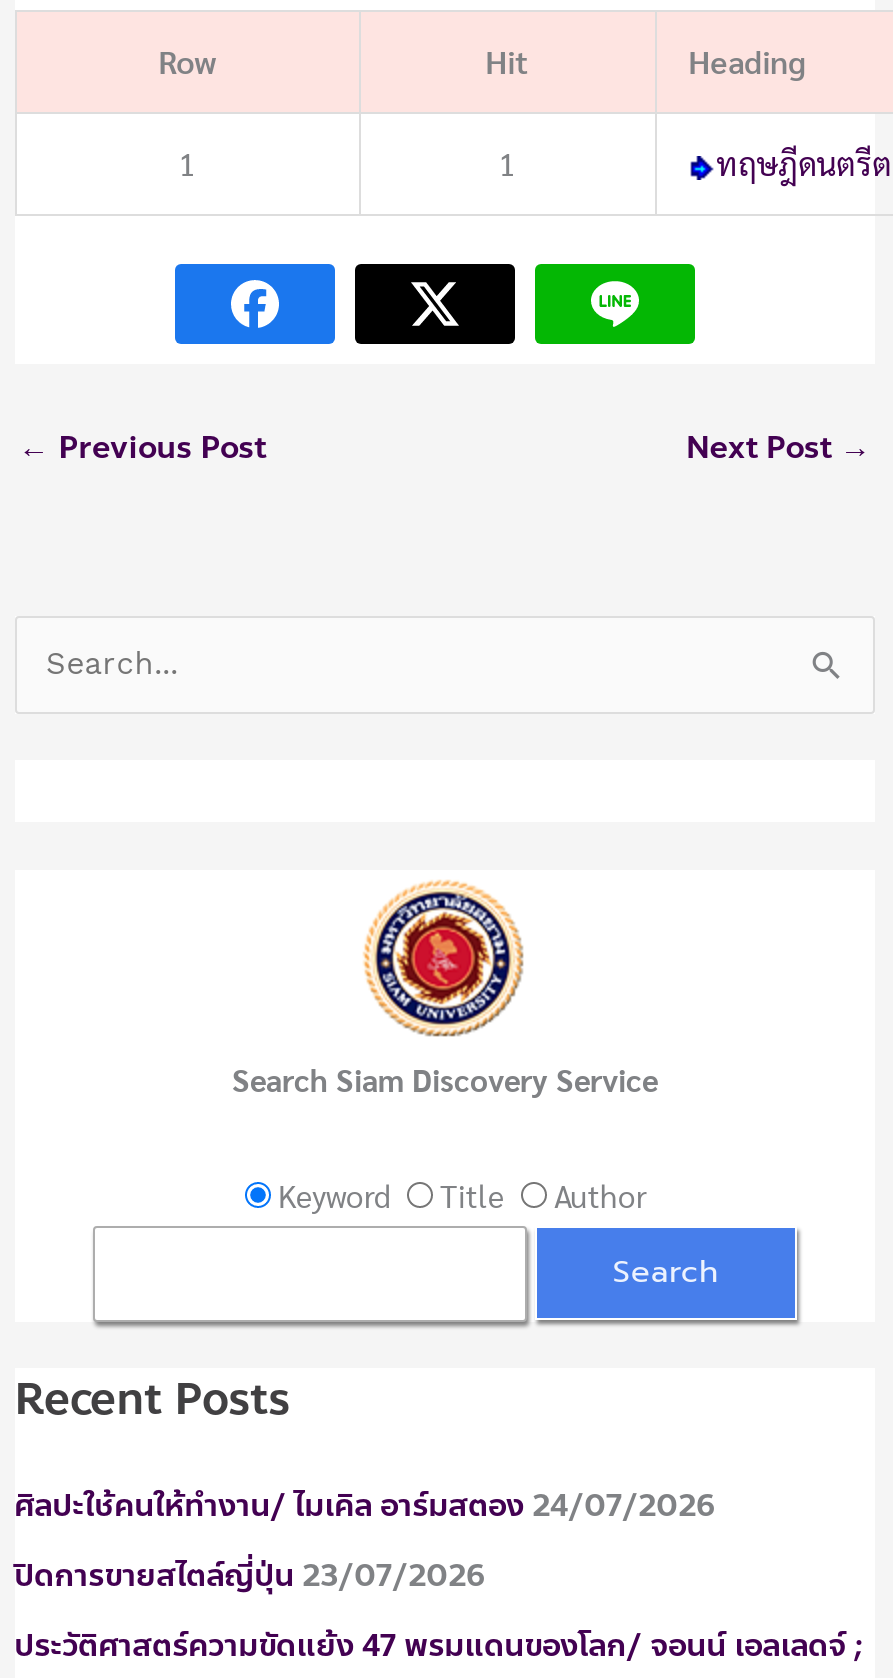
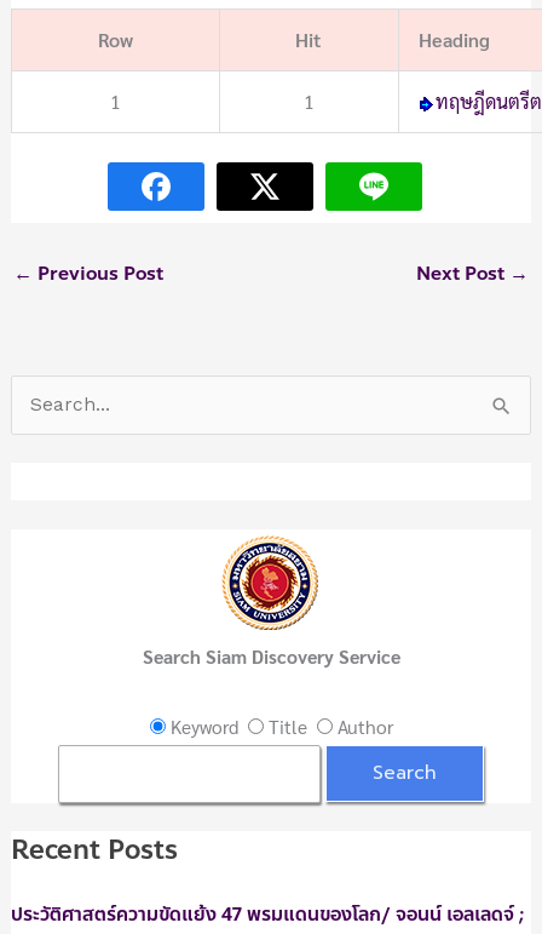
- ศิลปะใช้คนให้ทำงาน/ ไมเคิล อาร์มสตอง 24/07/2026
- ปิดการขายสไตล์ญี่ปุ่น 23/07/2026
